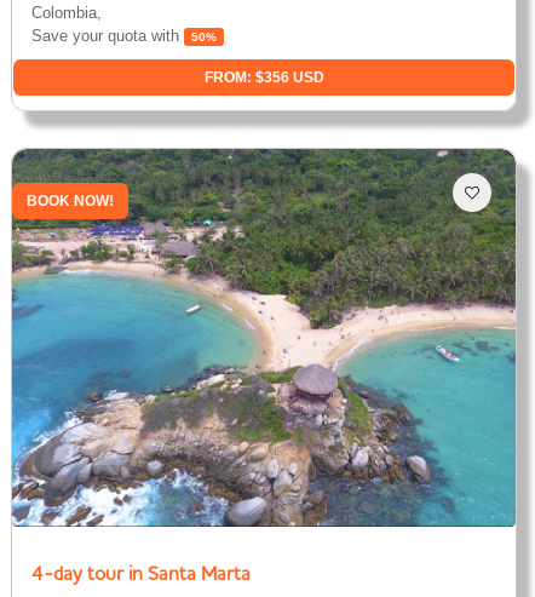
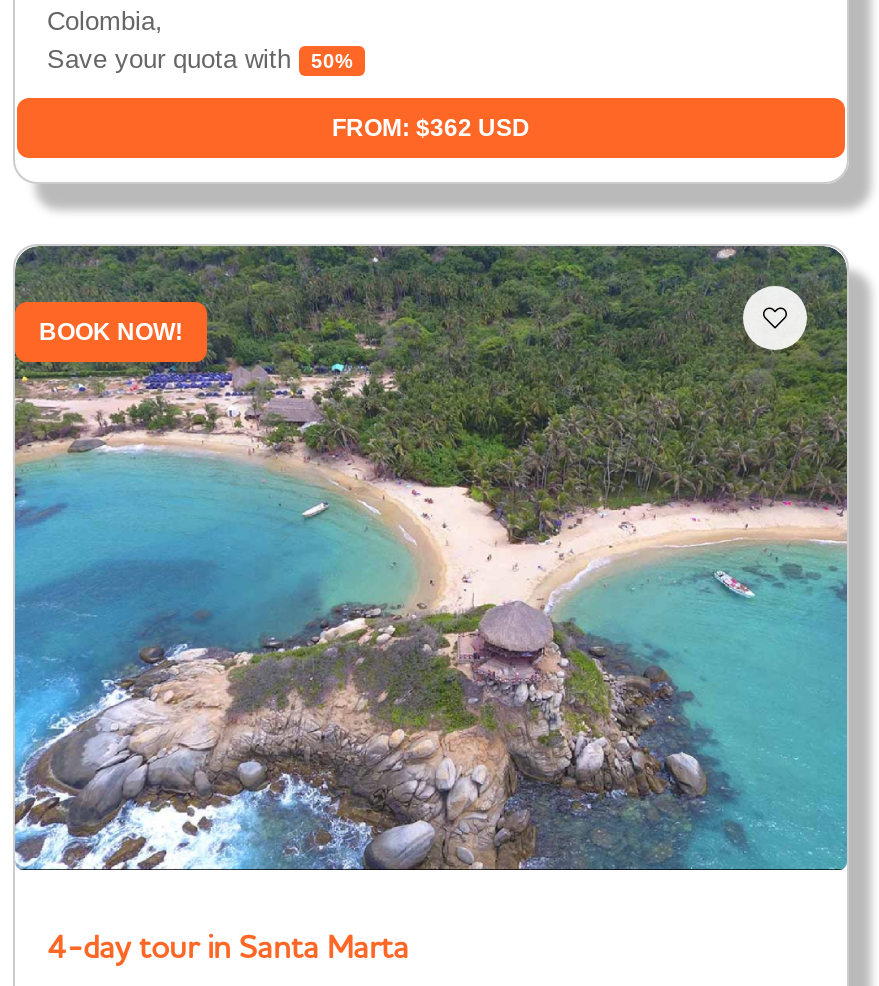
- FROM: $356 USD
+ FROM: $362 USD
